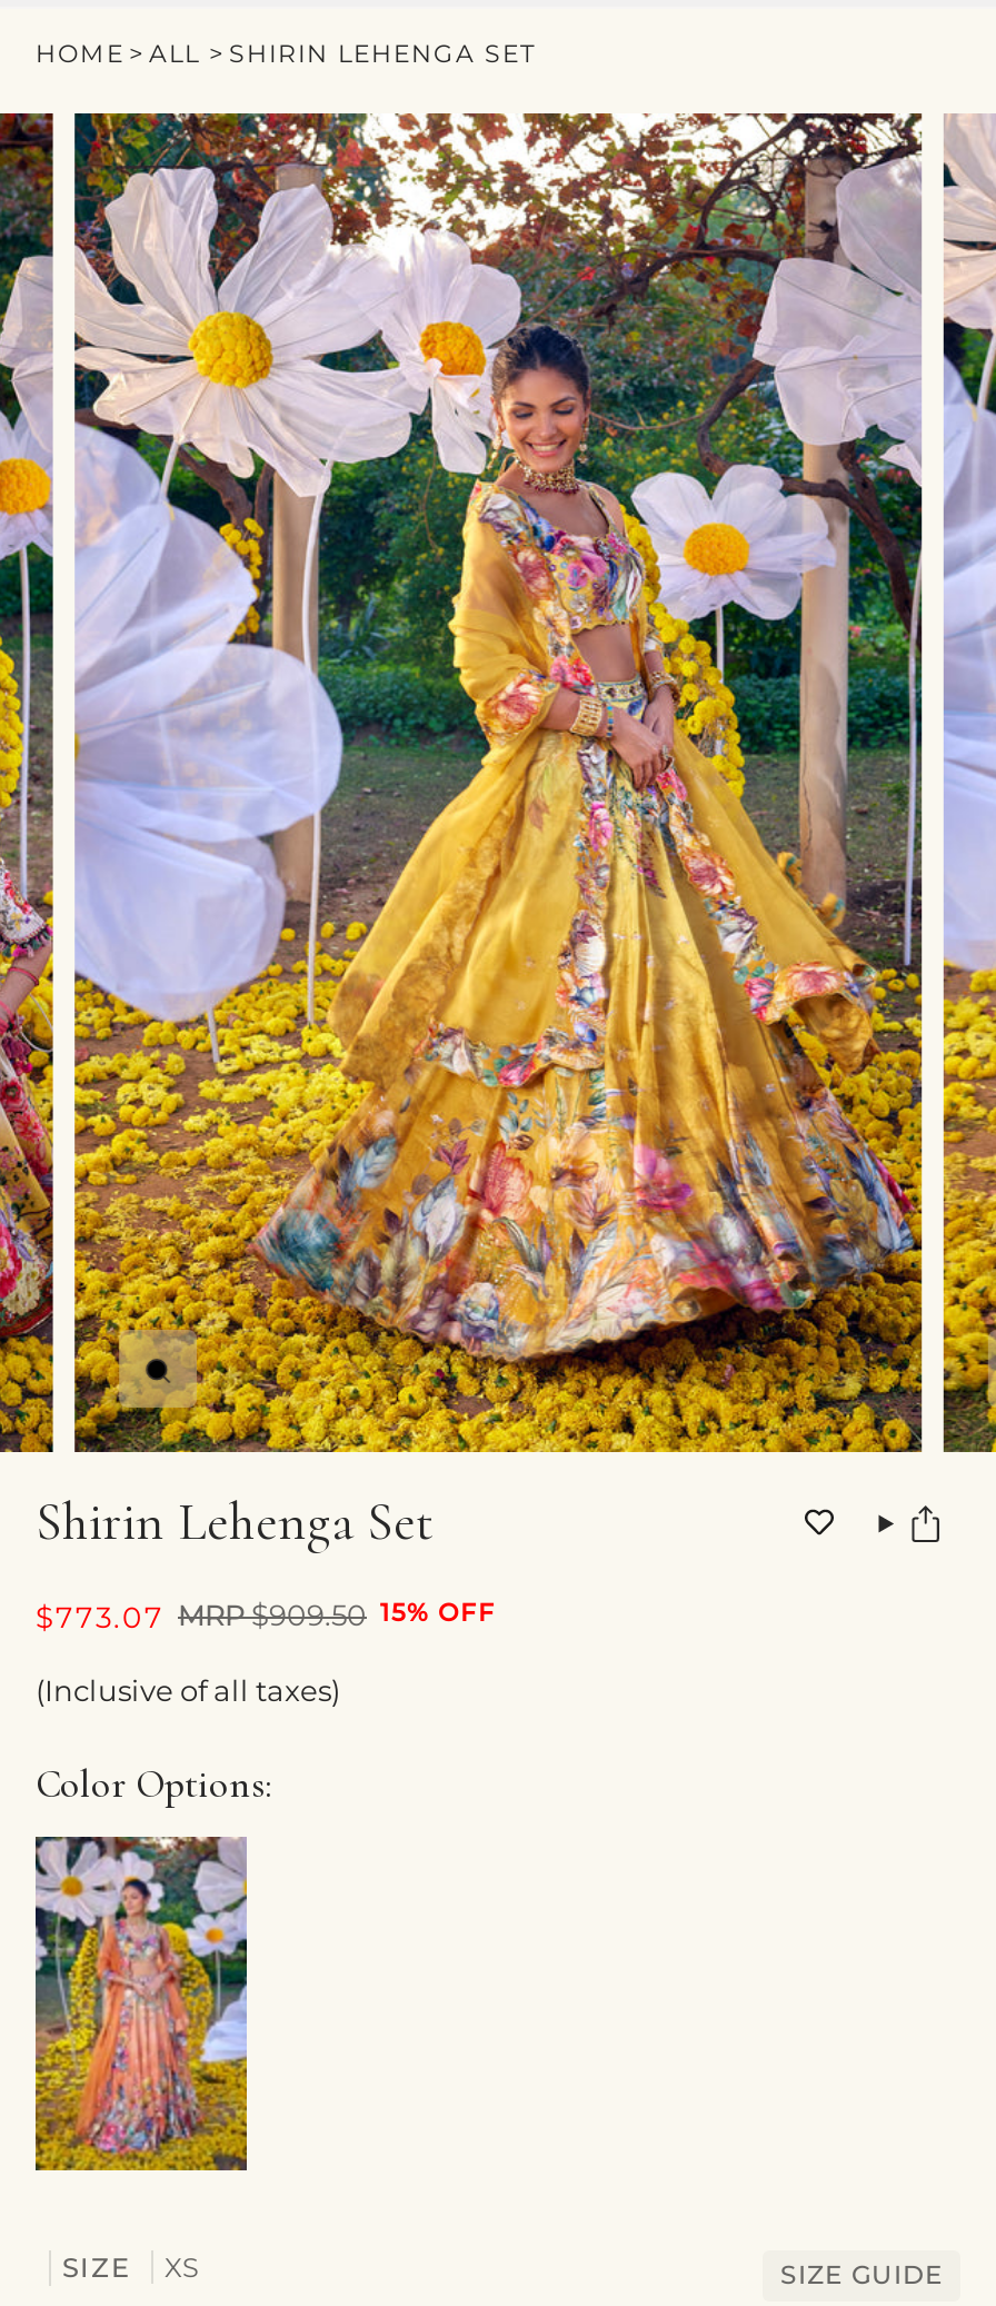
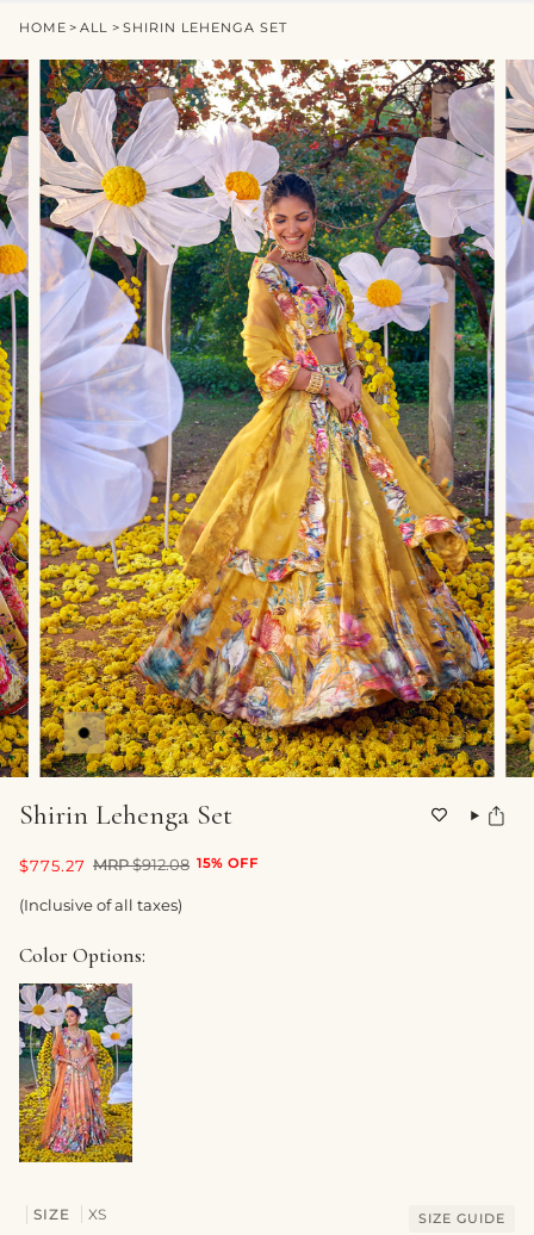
- $773.07 MRP $909.50 15% OFF
+ $775.27 MRP $912.08 15% OFF
